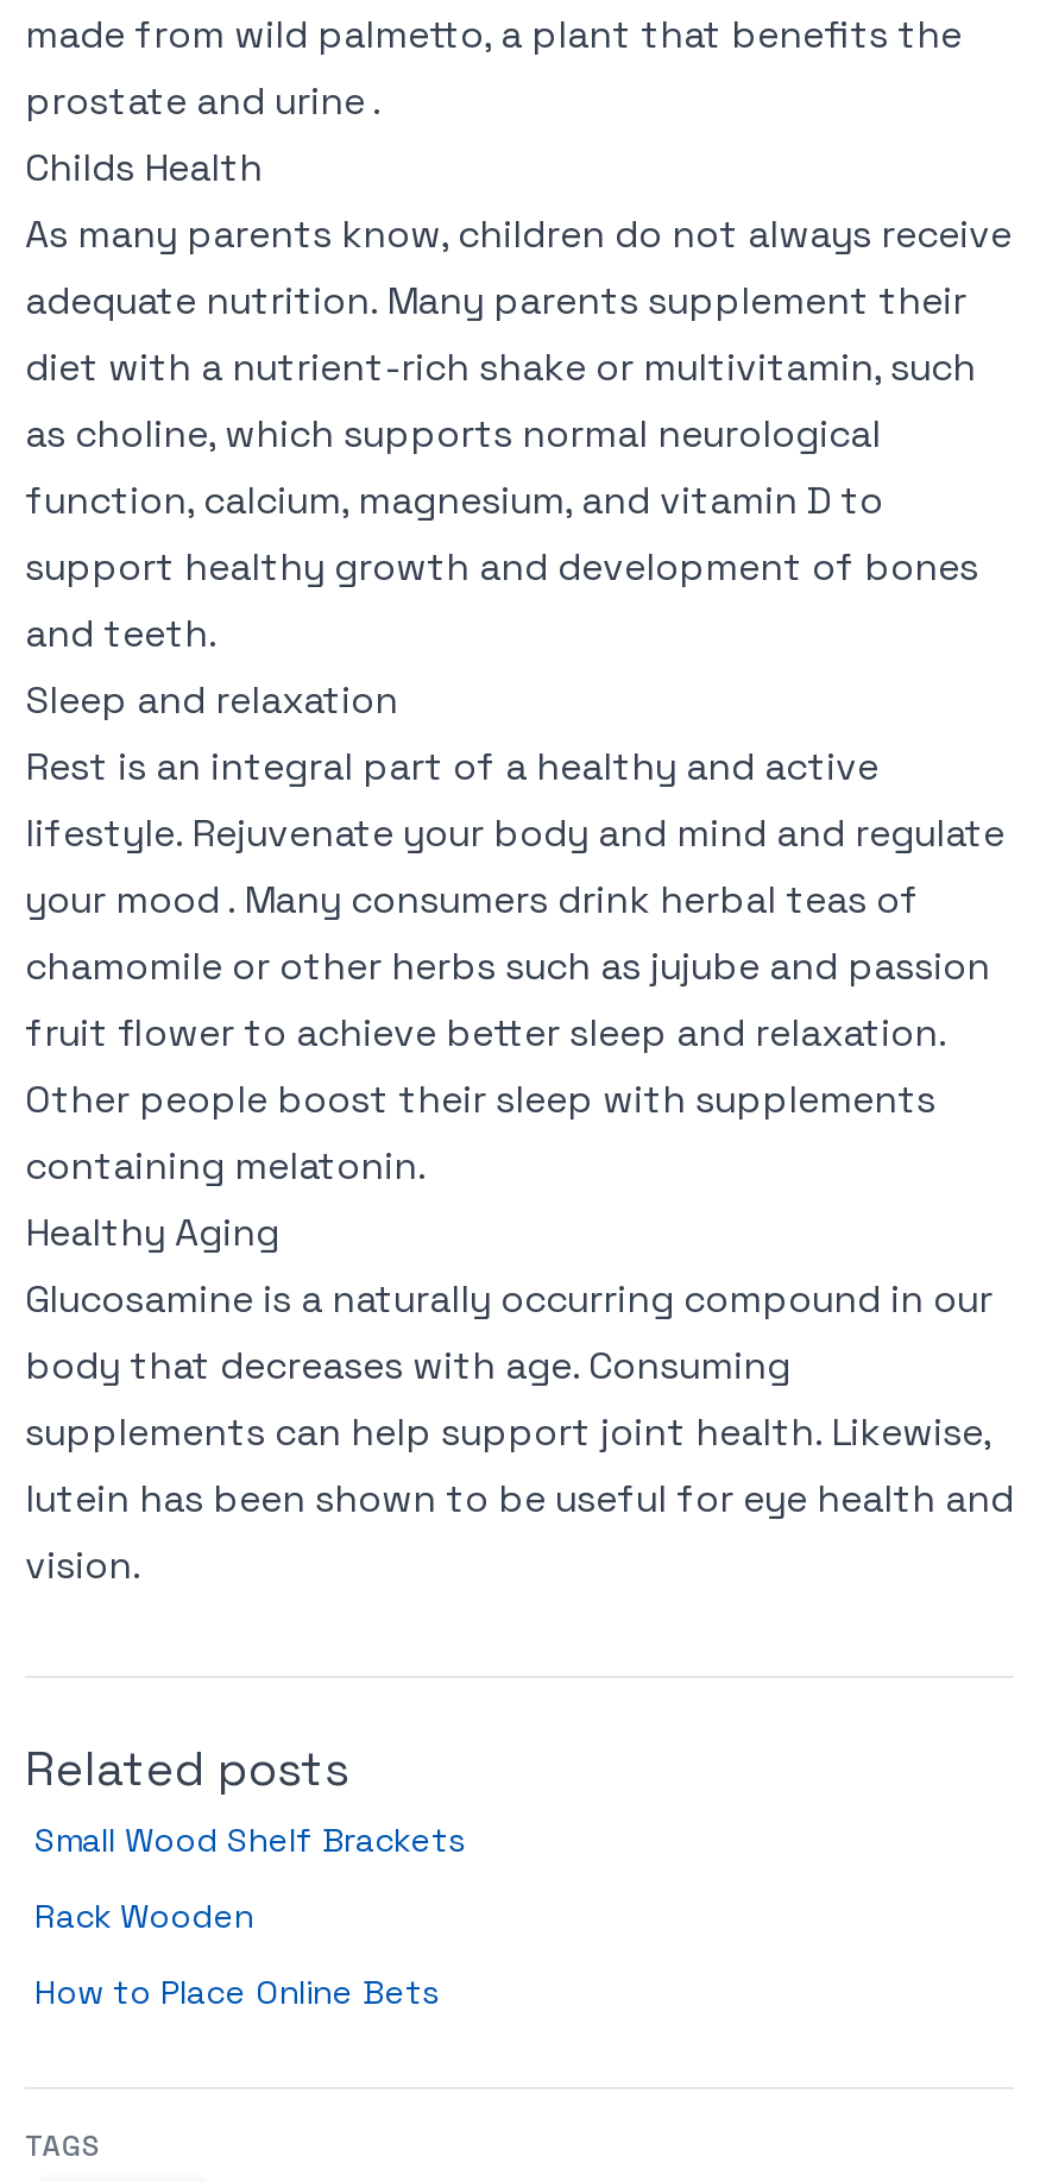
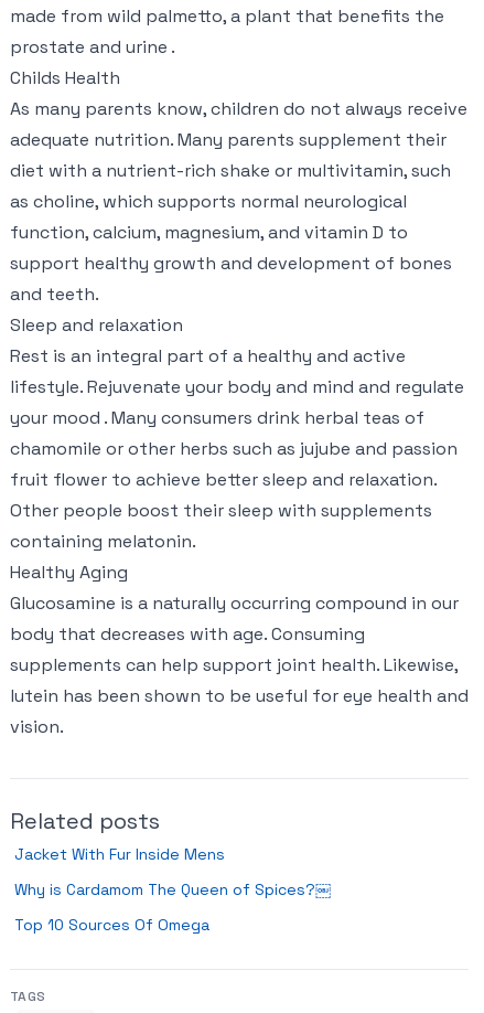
- Small Wood Shelf Brackets
+ Jacket With Fur Inside Mens

- Rack Wooden
+ Why is Cardamom The Queen of Spices?￼

- How to Place Online Bets
+ Top 10 Sources Of Omega
